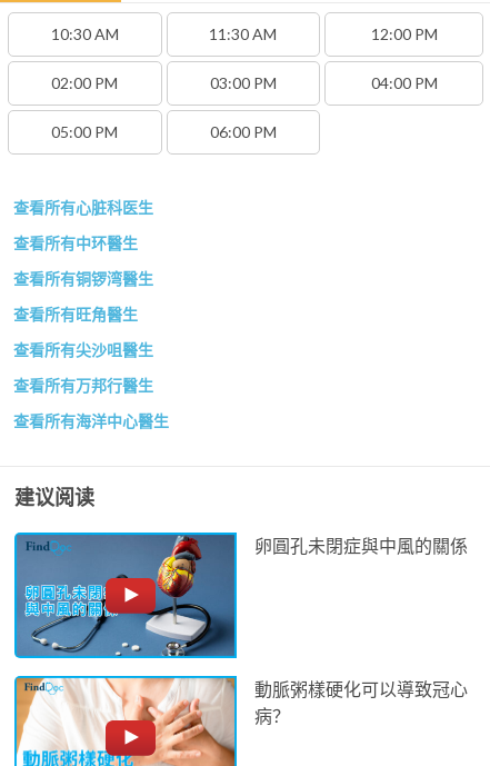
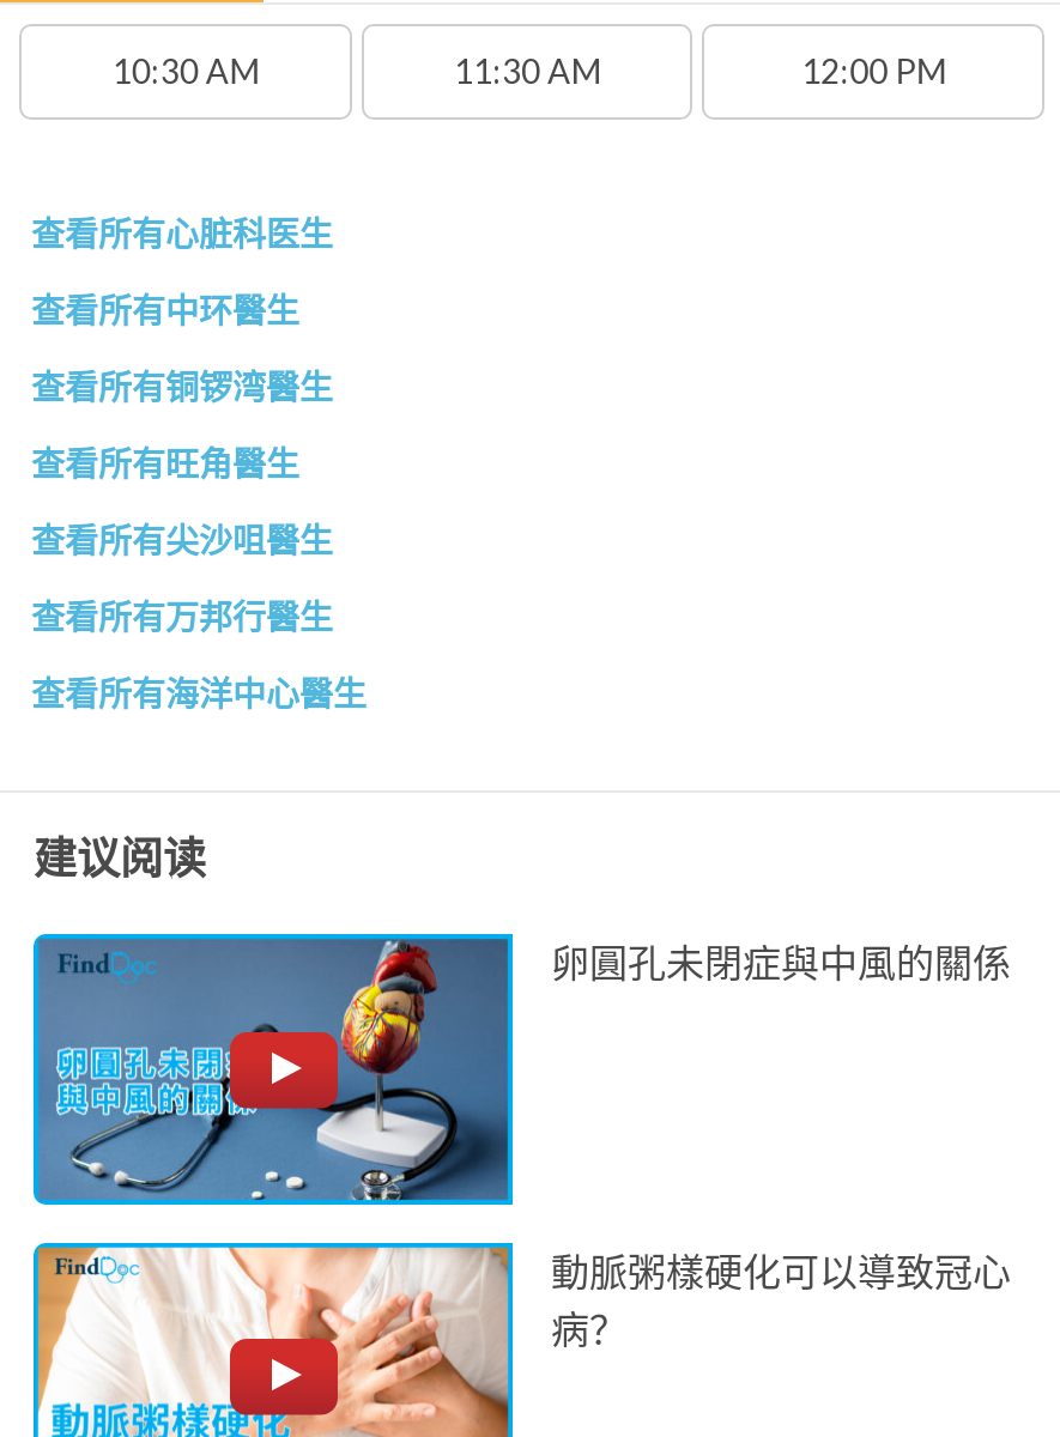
- 02:00 PM
- 03:00 PM
- 04:00 PM
- 05:00 PM
- 06:00 PM
